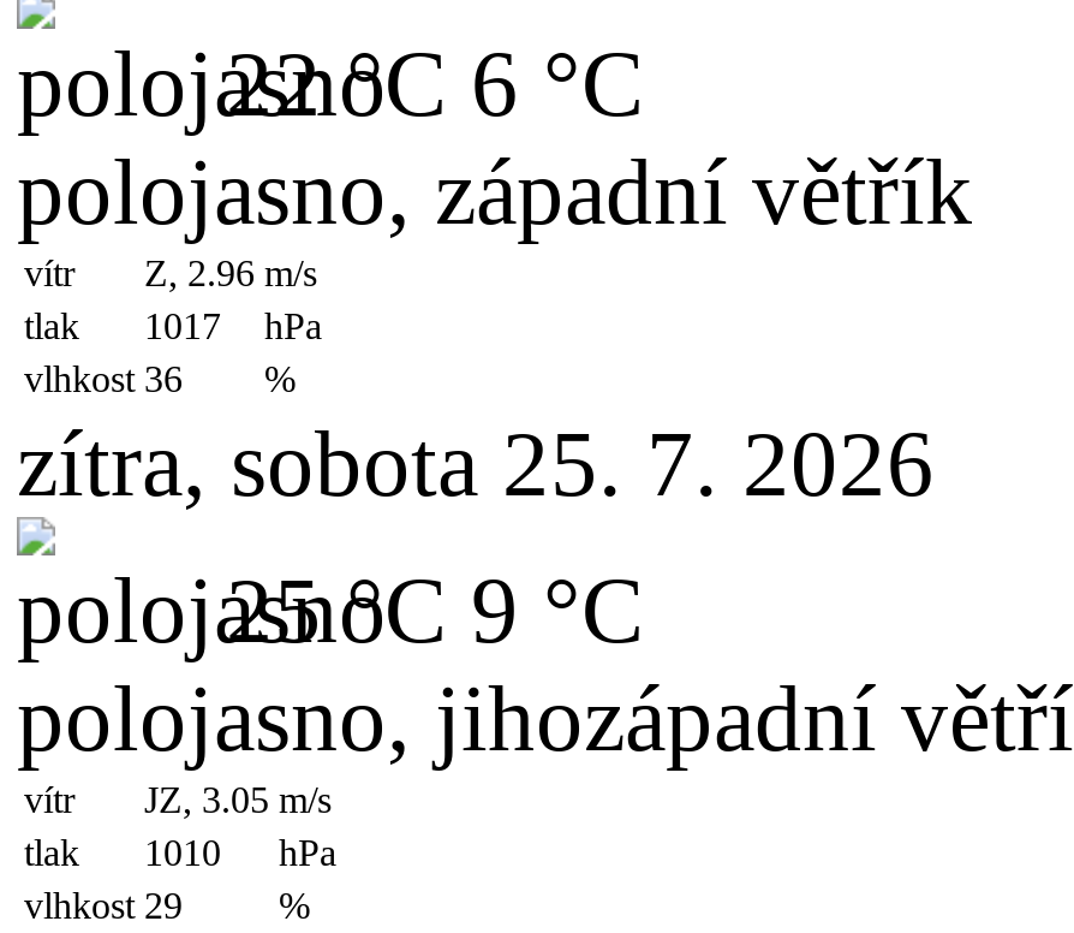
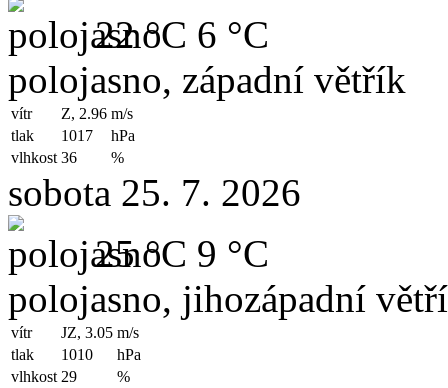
- zítra, sobota 25. 7. 2026
+ sobota 25. 7. 2026
